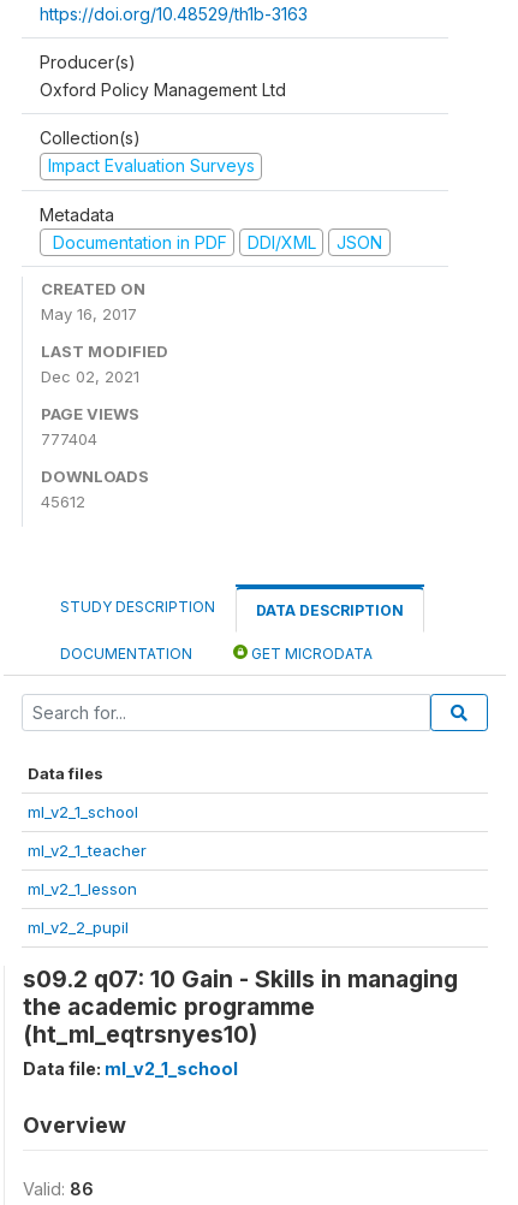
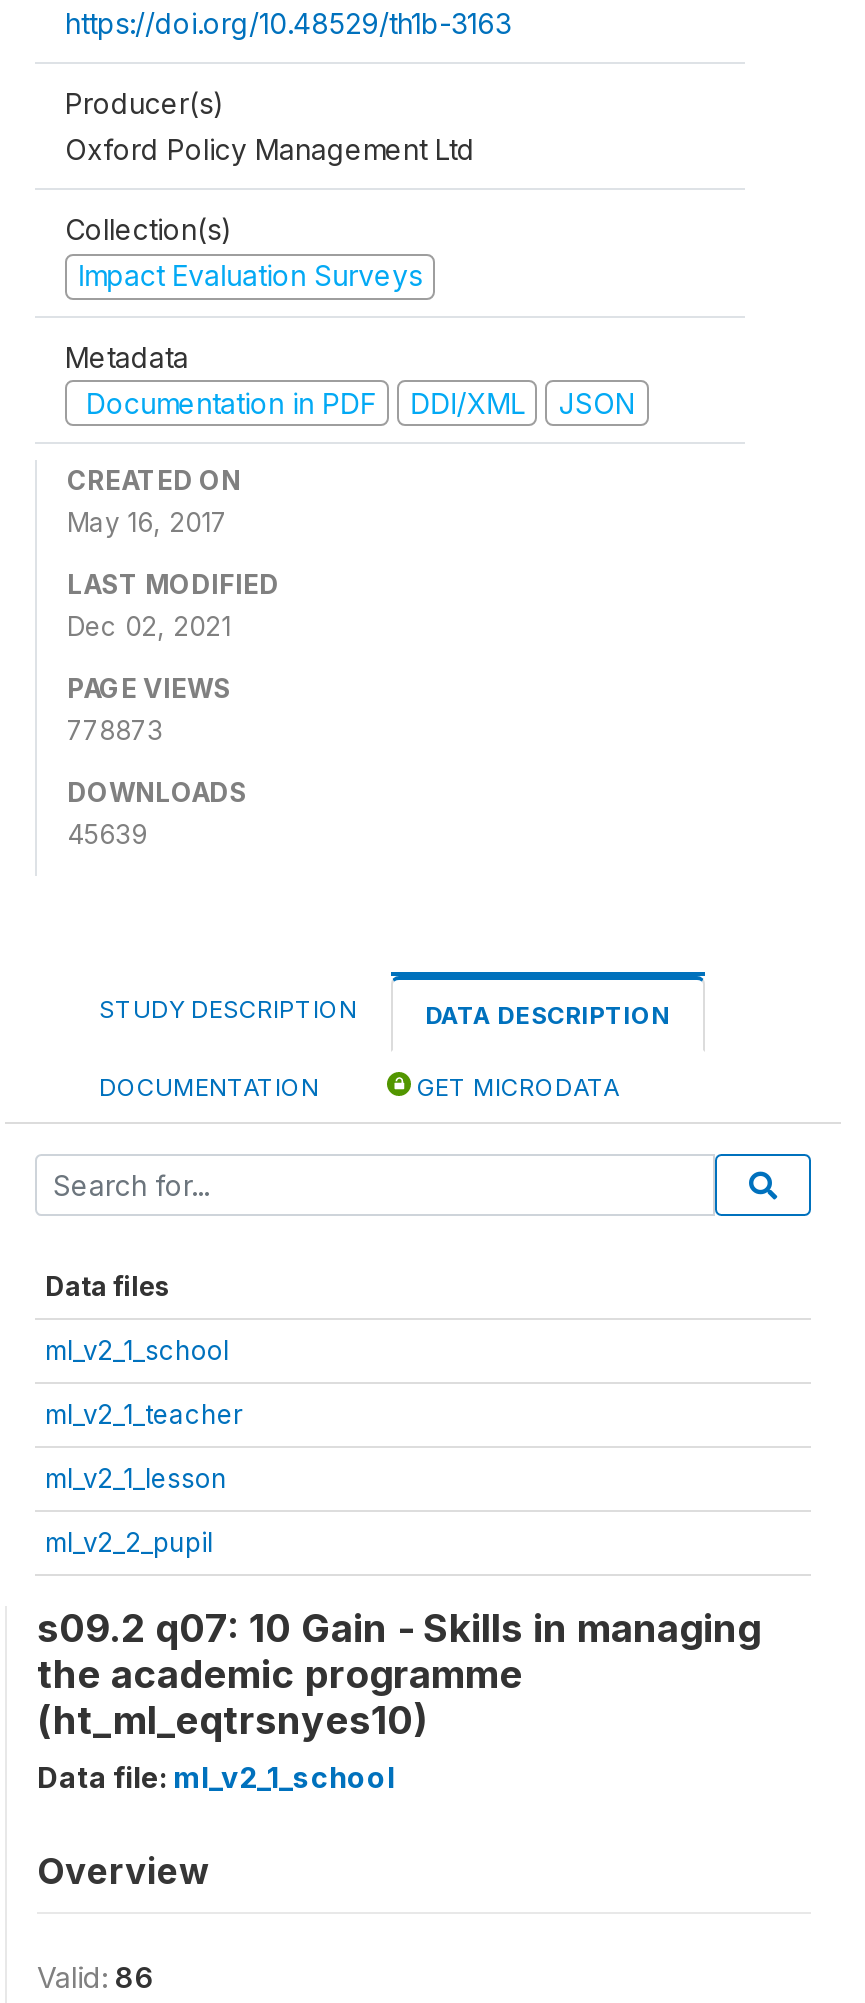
- 777404
+ 778873

- 45612
+ 45639
